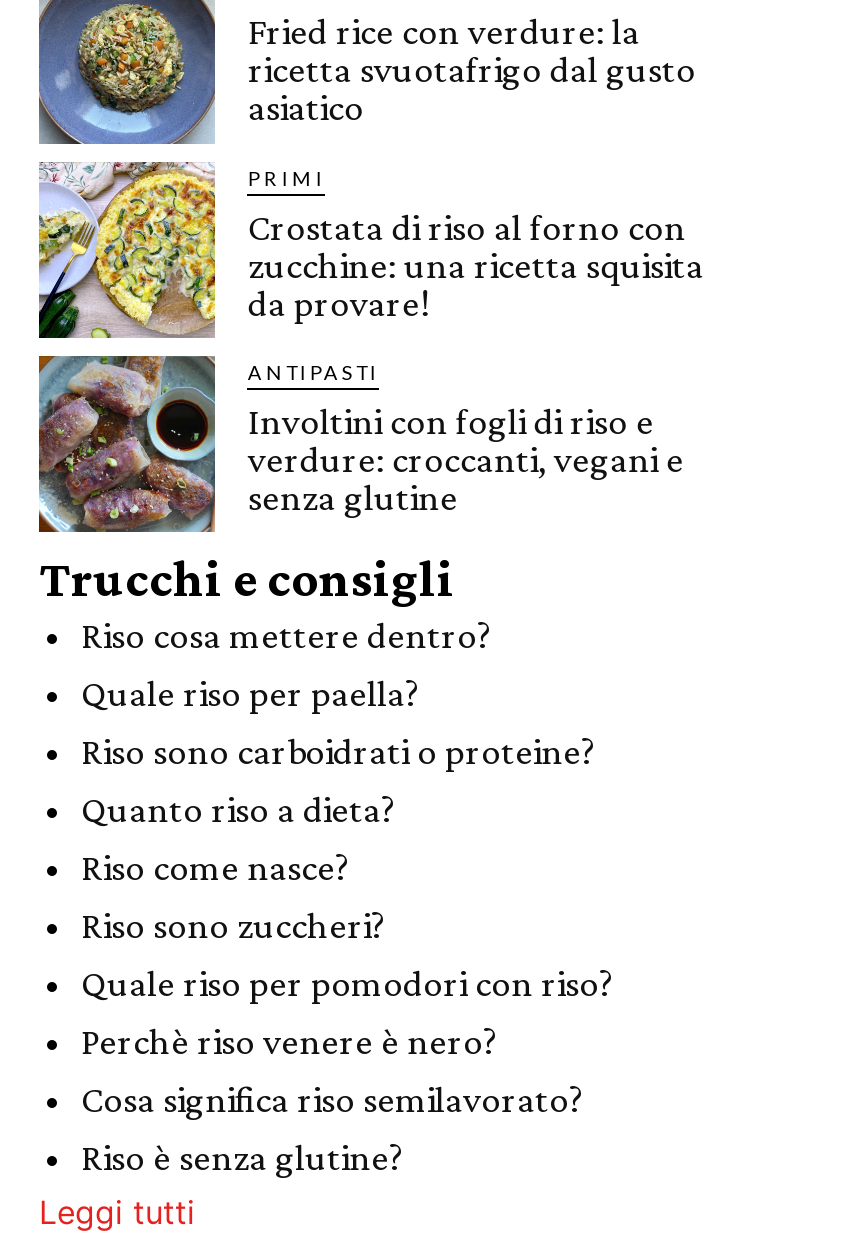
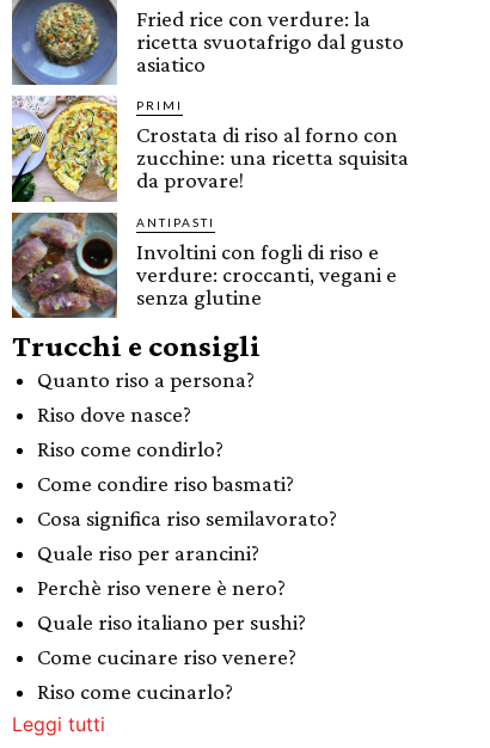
- Riso cosa mettere dentro?
- Quale riso per paella?
- Riso sono carboidrati o proteine?
- Quanto riso a dieta?
- Riso come nasce?
- Riso sono zuccheri?
- Quale riso per pomodori con riso?
+ Quanto riso a persona?
+ Riso dove nasce?
+ Riso come condirlo?
+ Come condire riso basmati?

moved down: Perchè riso venere è nero?

moved up: Cosa significa riso semilavorato?

- Riso è senza glutine?
+ Quale riso per arancini?
+ Quale riso italiano per sushi?
+ Come cucinare riso venere?
+ Riso come cucinarlo?
